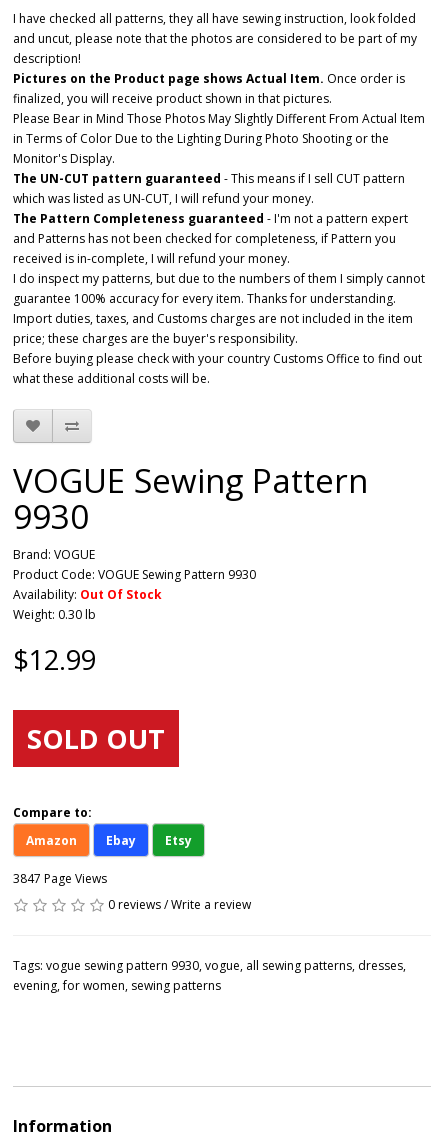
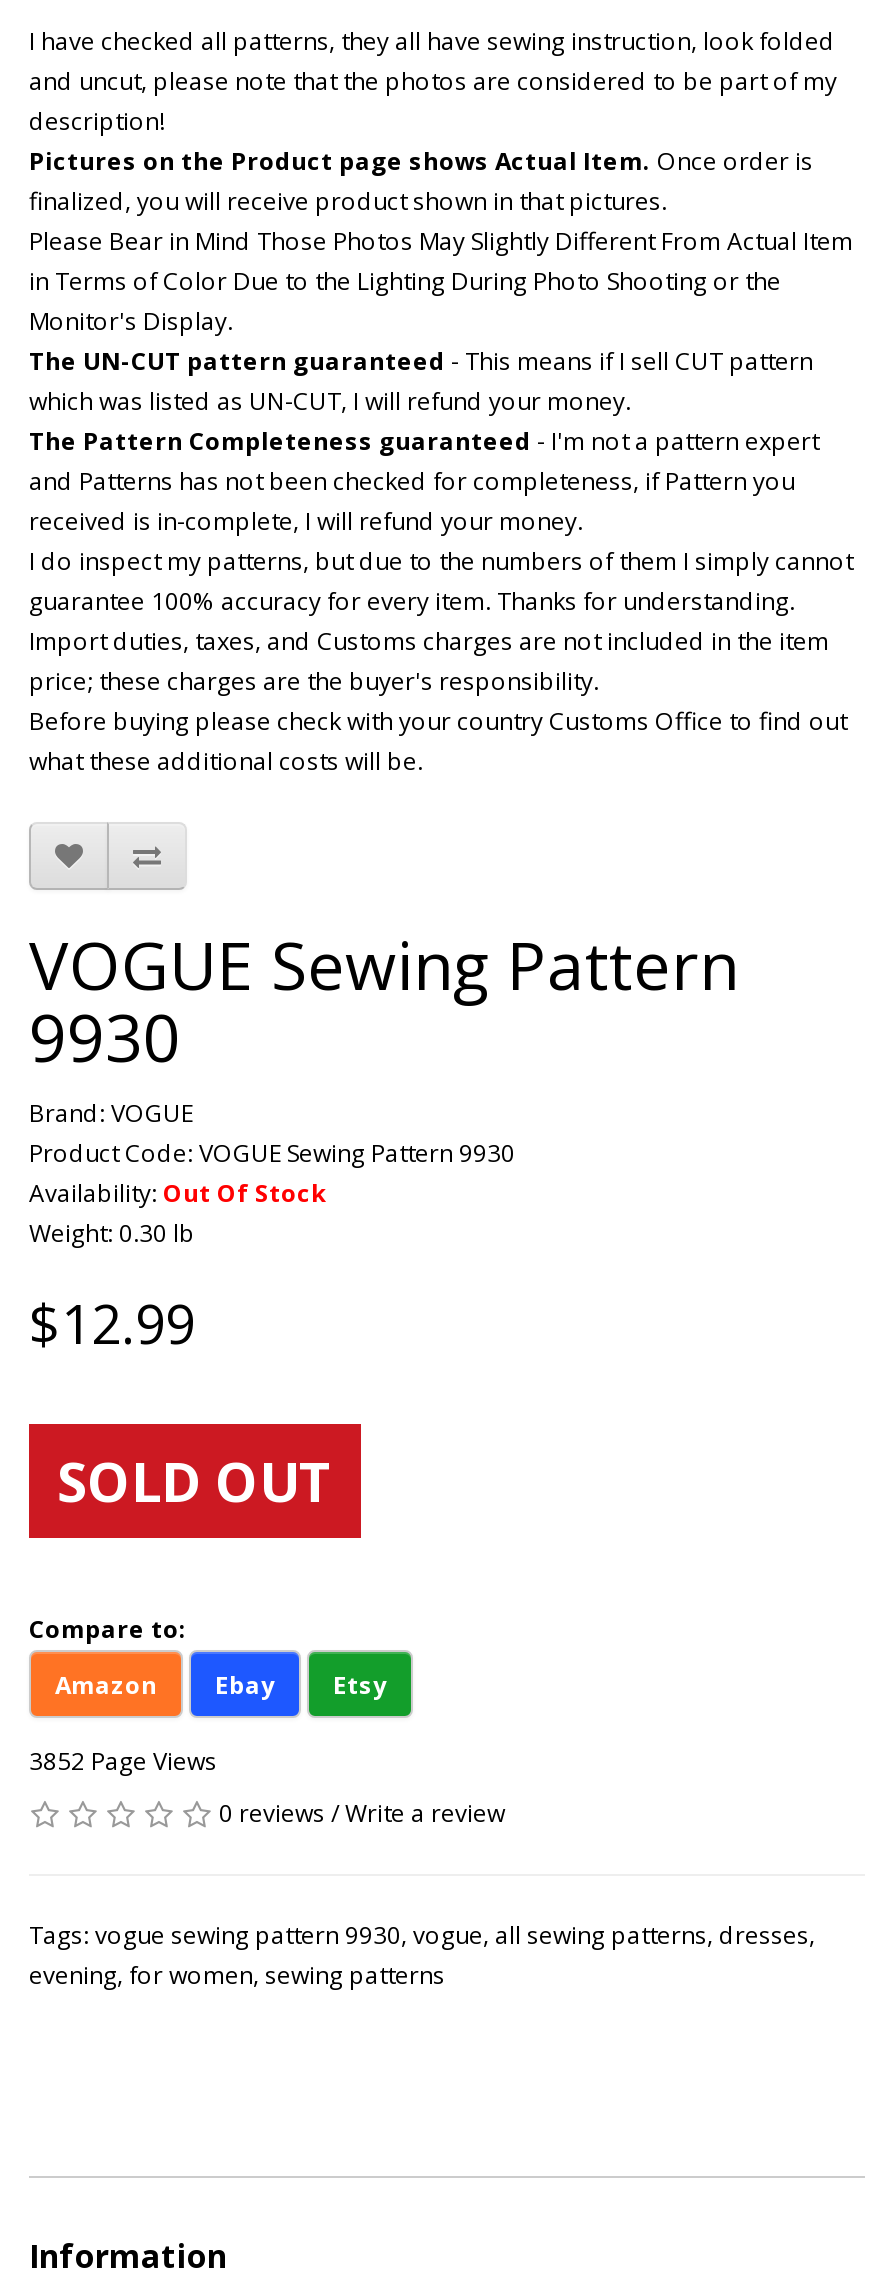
- 3847 Page Views
+ 3852 Page Views
